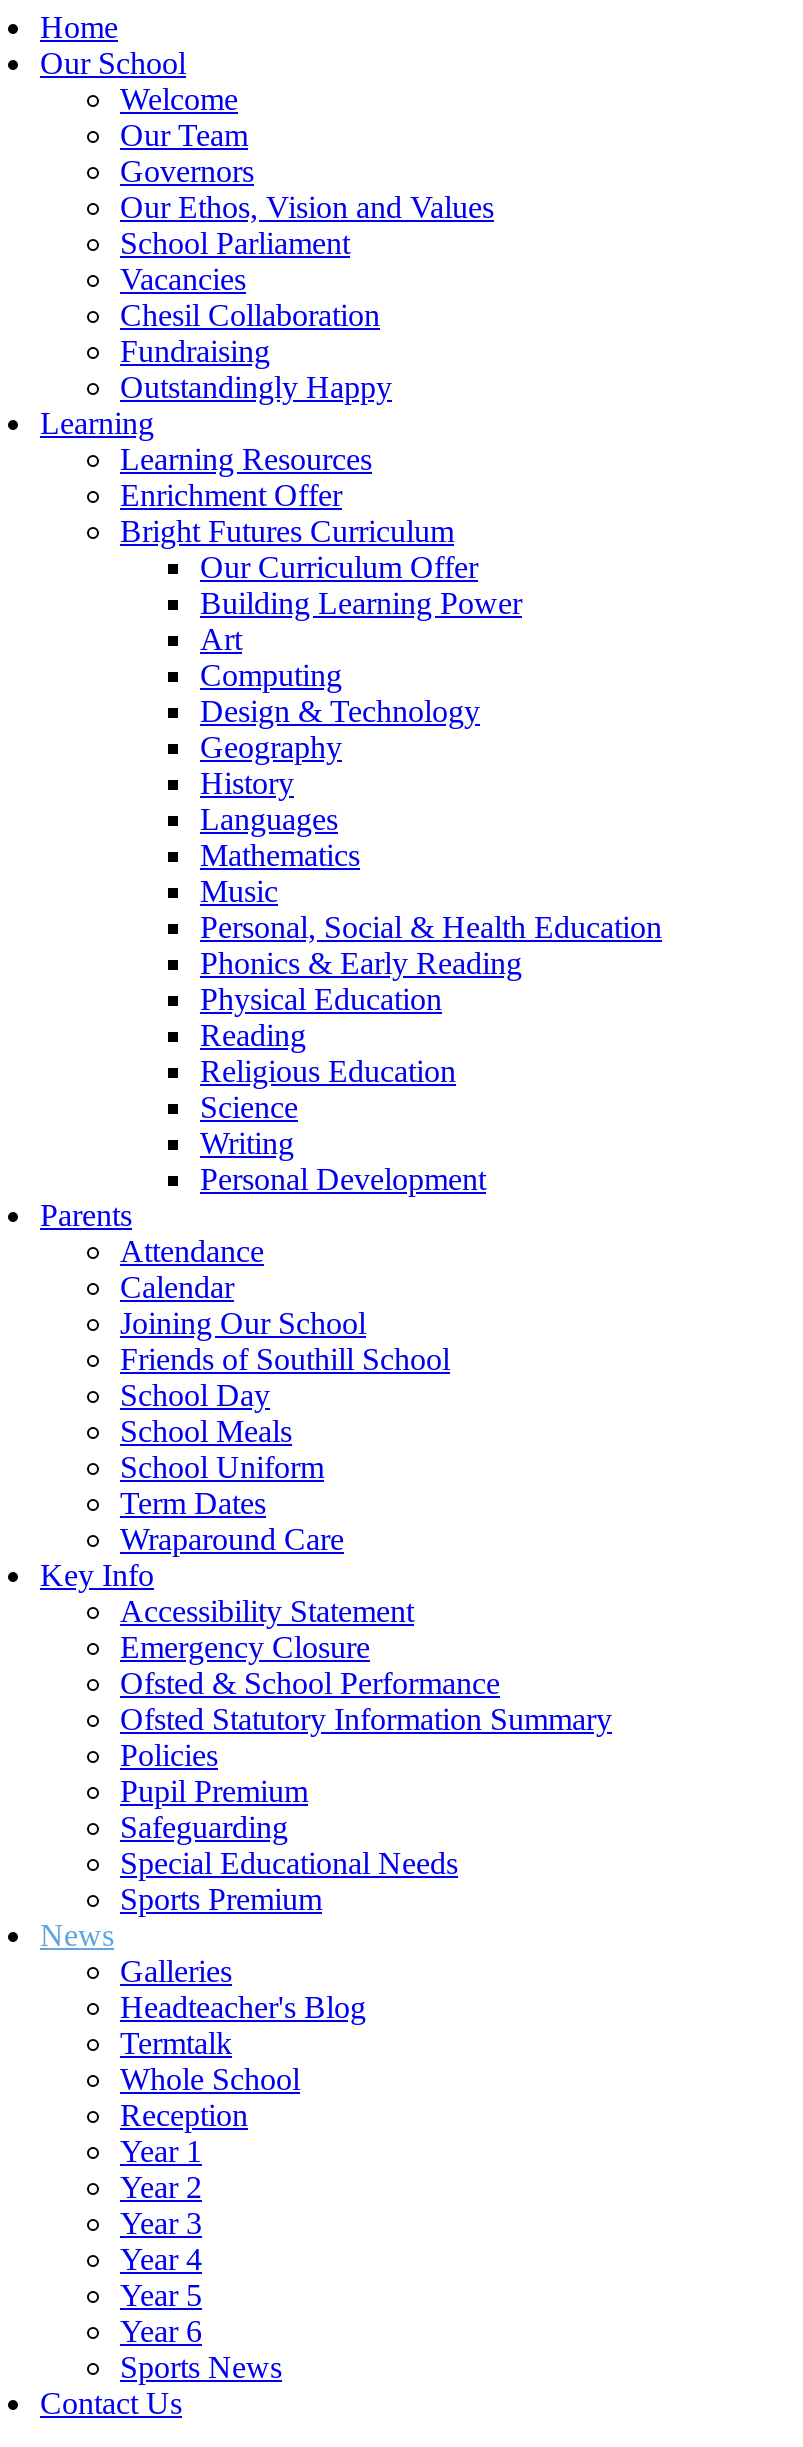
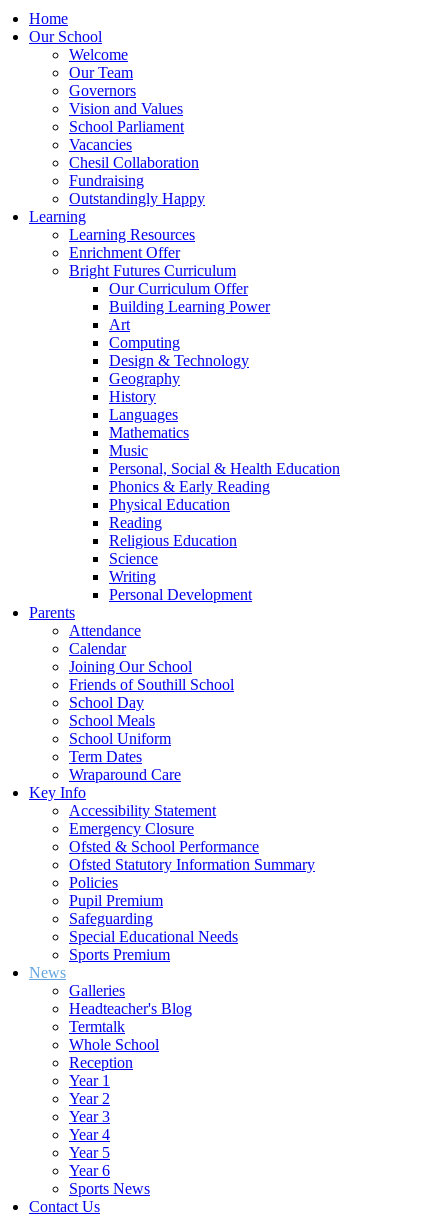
- Our Ethos, Vision and Values
+ Vision and Values
